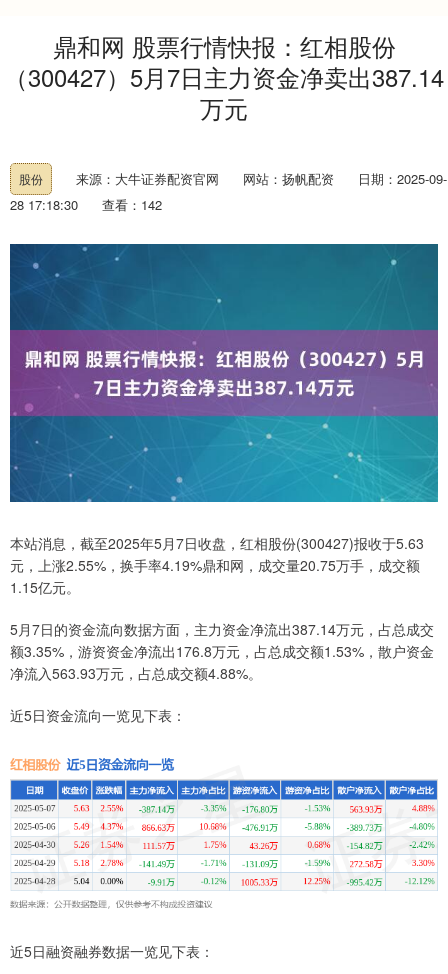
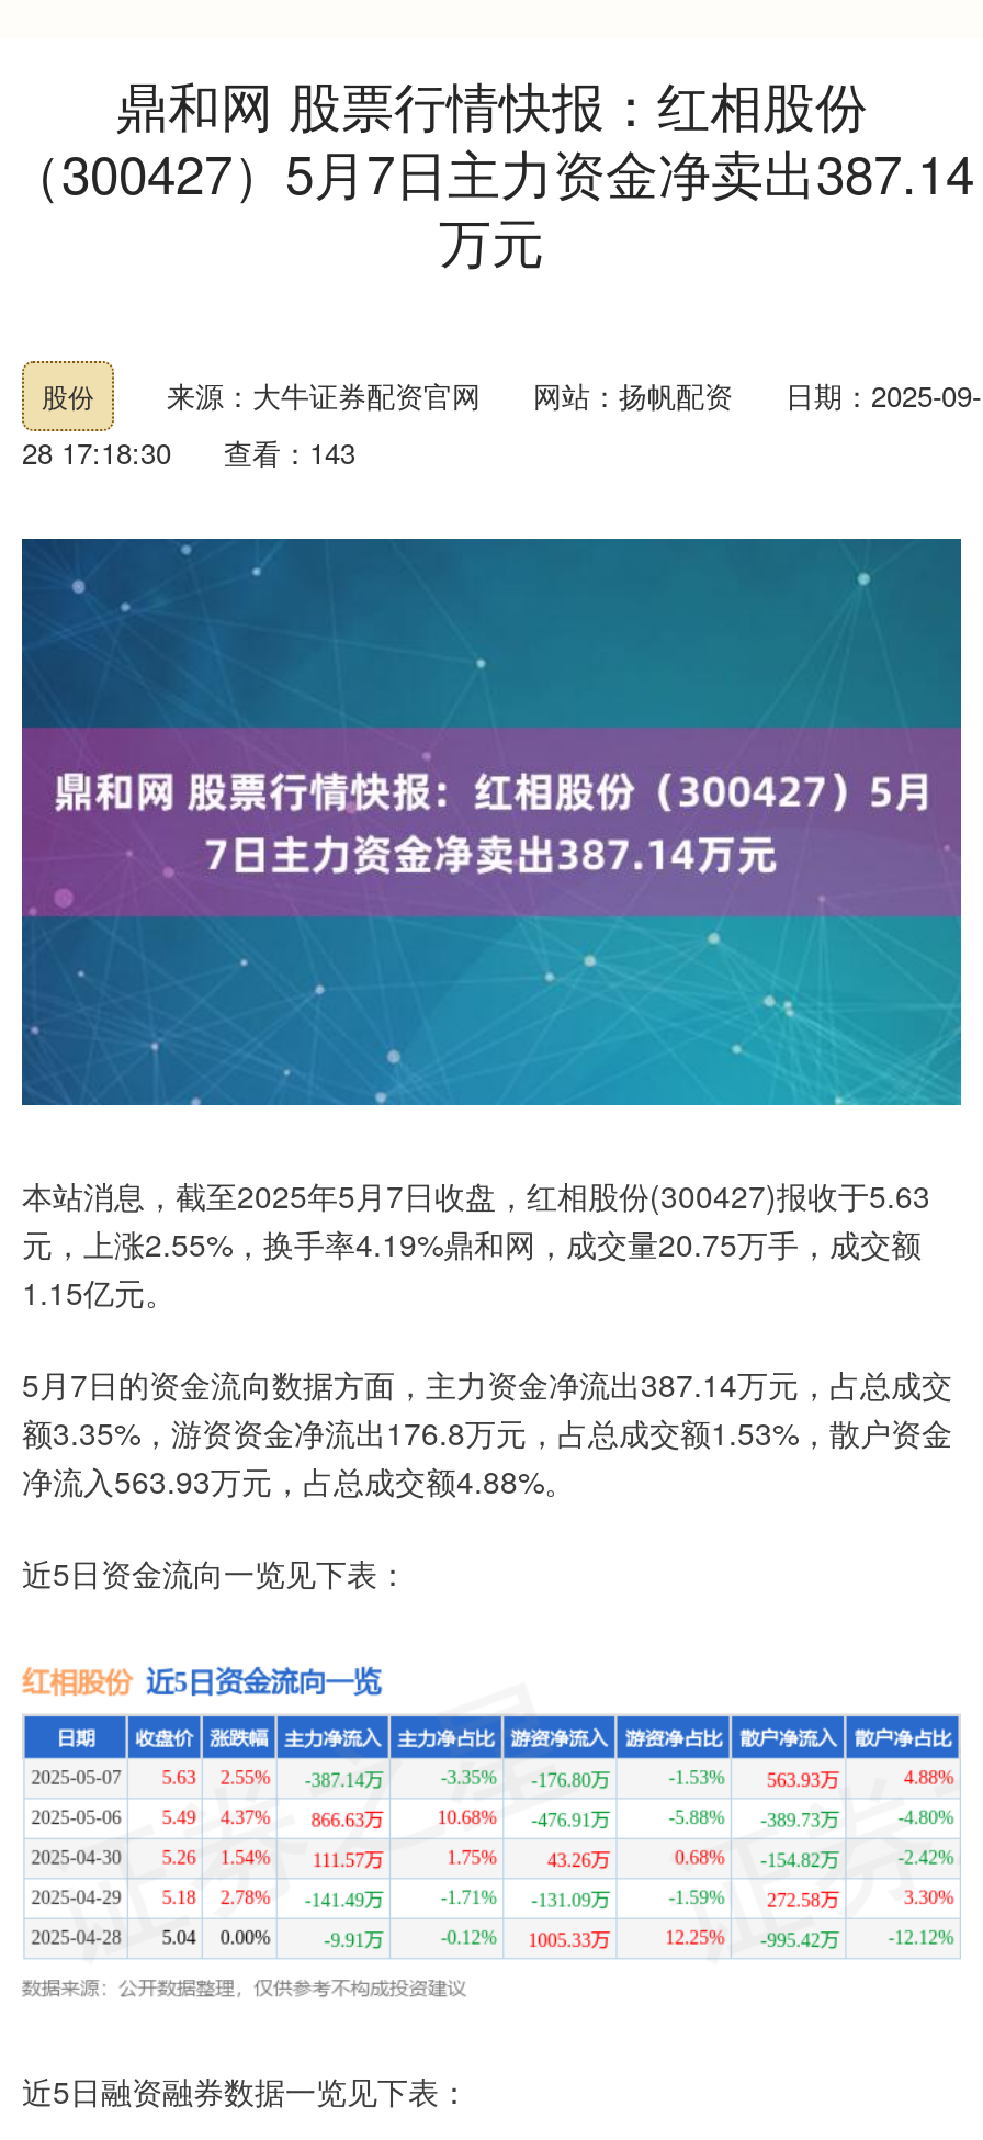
- 28 17:18:30 查看：142
+ 28 17:18:30 查看：143
